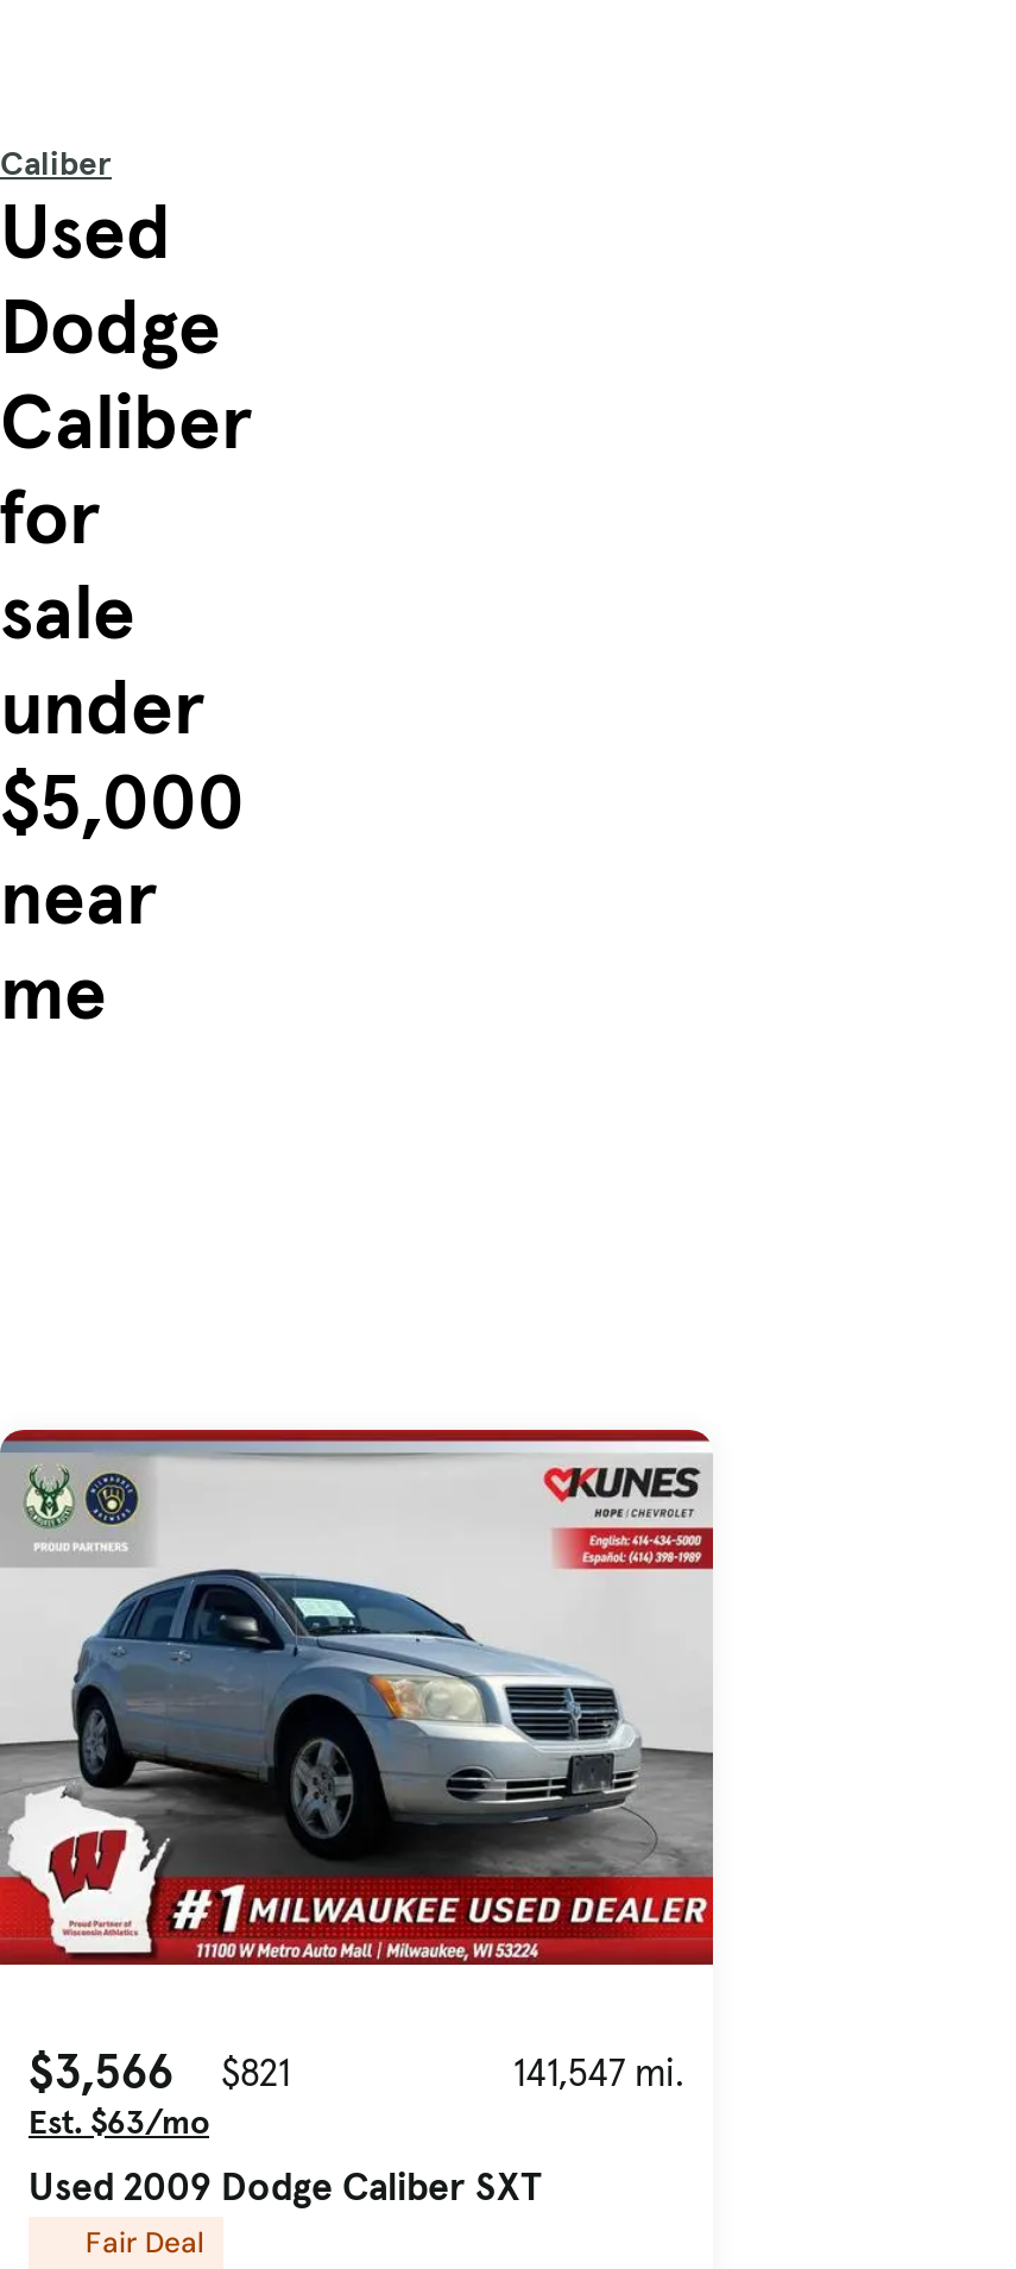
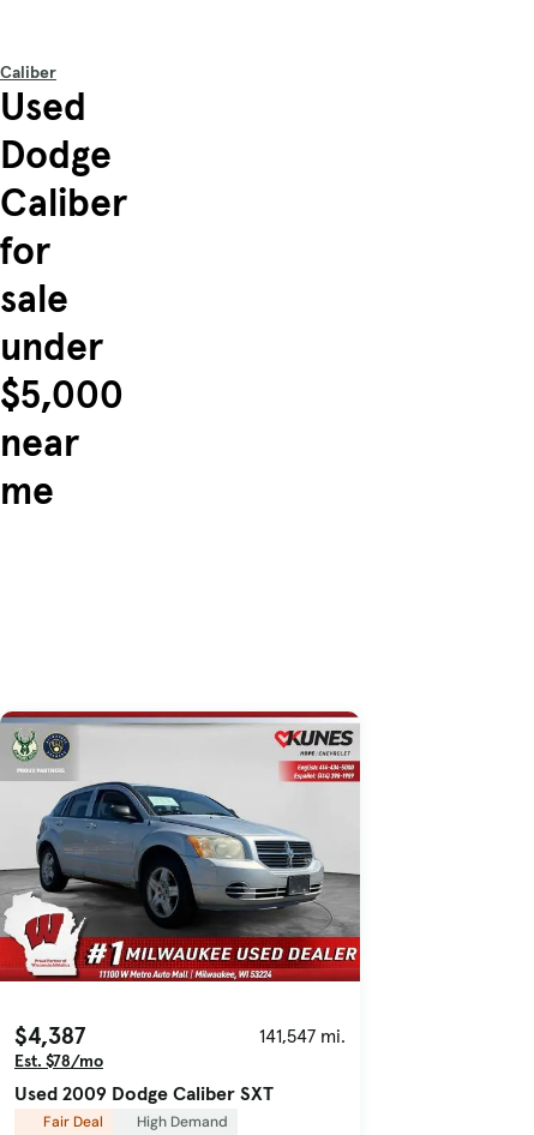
- $3,566
- $821
+ $4,387

- Est. $63/mo
+ Est. $78/mo

+ High Demand
